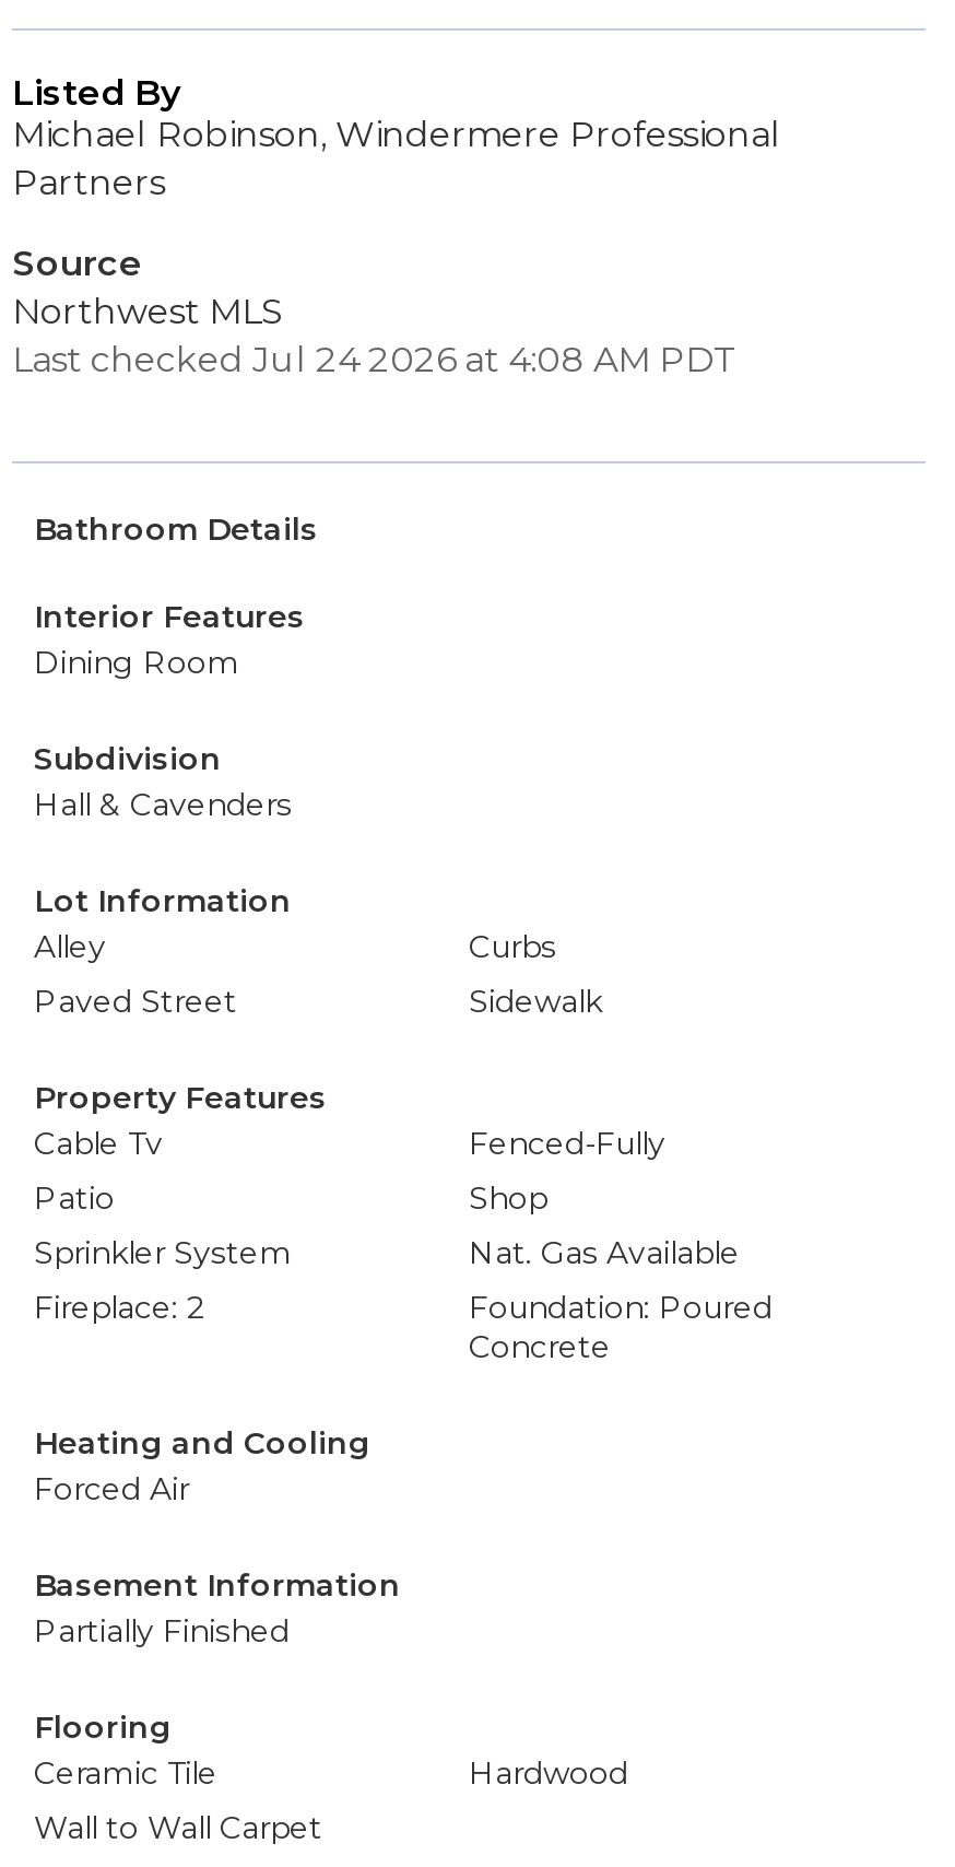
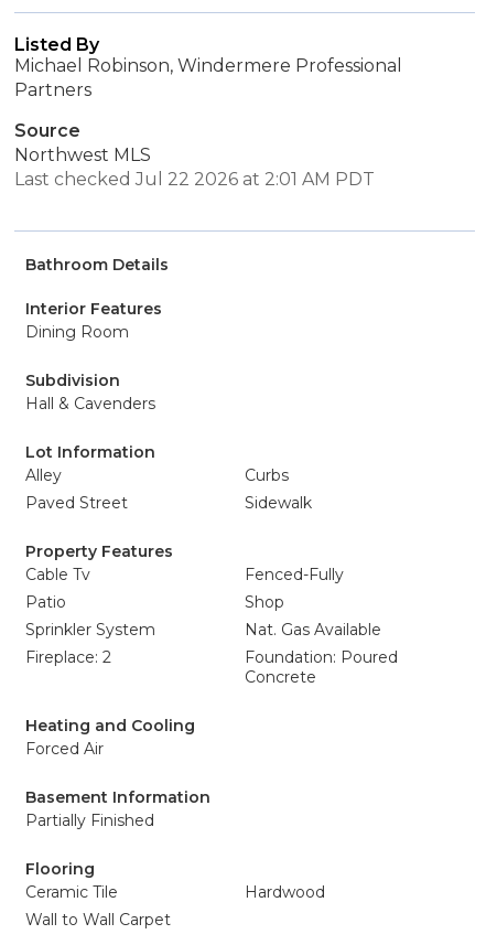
- Last checked Jul 24 2026 at 4:08 AM PDT
+ Last checked Jul 22 2026 at 2:01 AM PDT
